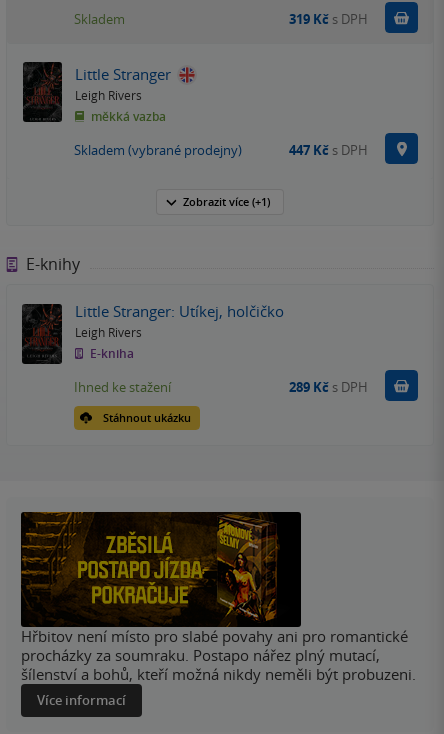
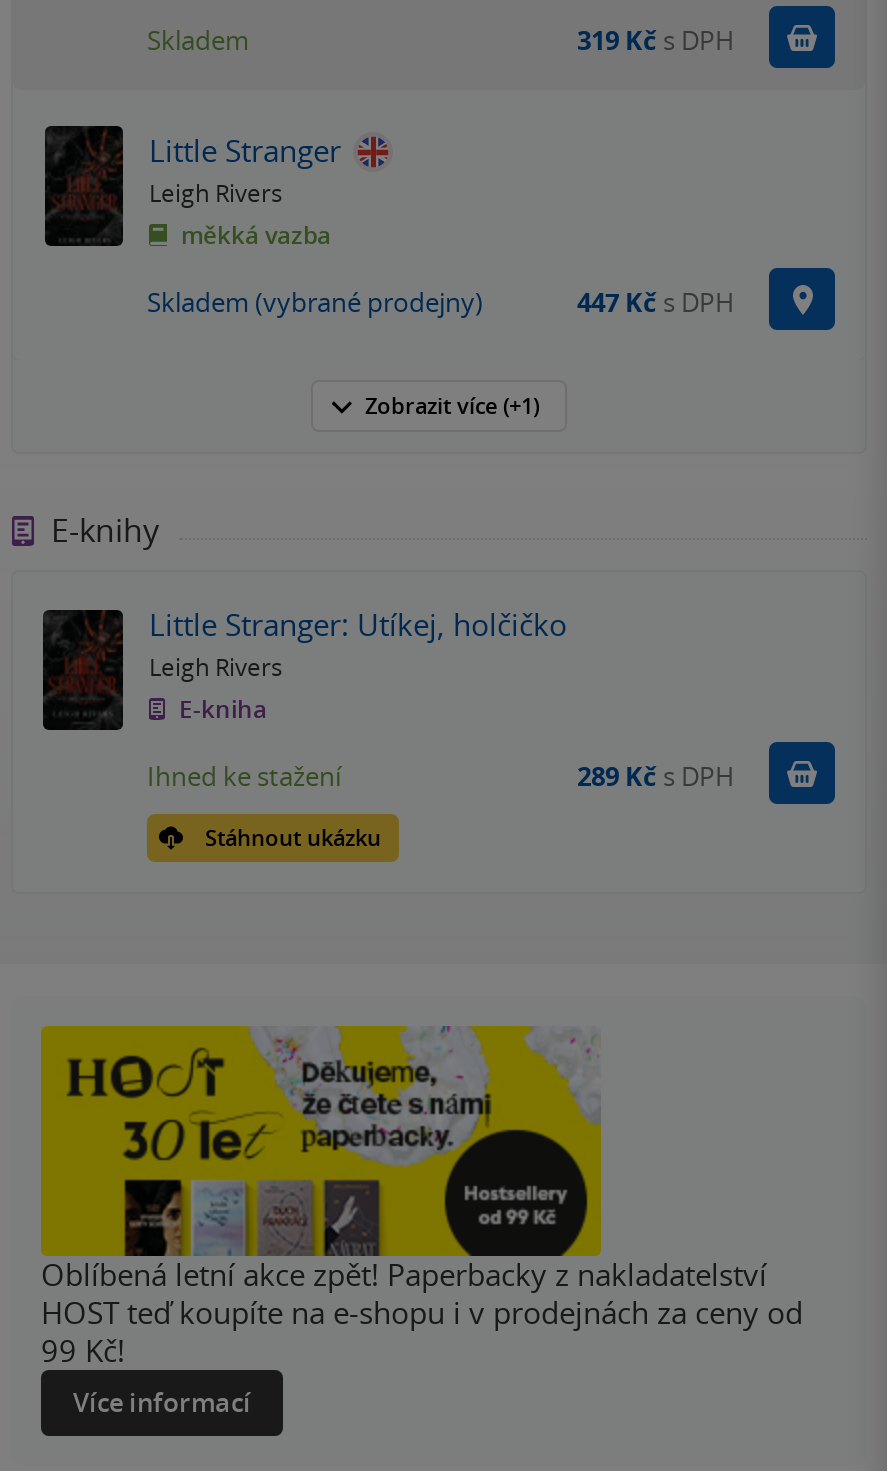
- [image]
- Hřbitov není místo pro slabé povahy ani pro romantické
- procházky za soumraku. Postapo nářez plný mutací,
- šílenství a bohů, kteří možná nikdy neměli být probuzeni.
+ [image]
+ Oblíbená letní akce zpět! Paperbacky z nakladatelství
+ HOST teď koupíte na e-shopu i v prodejnách za ceny od
+ 99 Kč!
